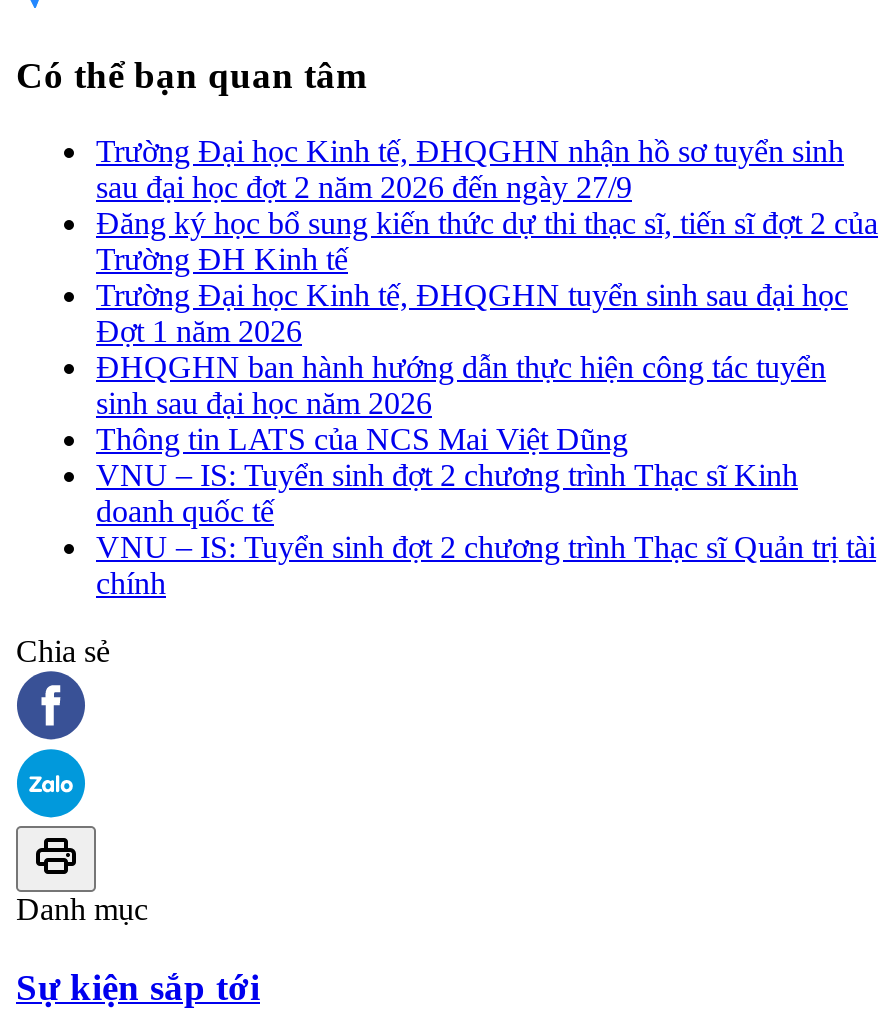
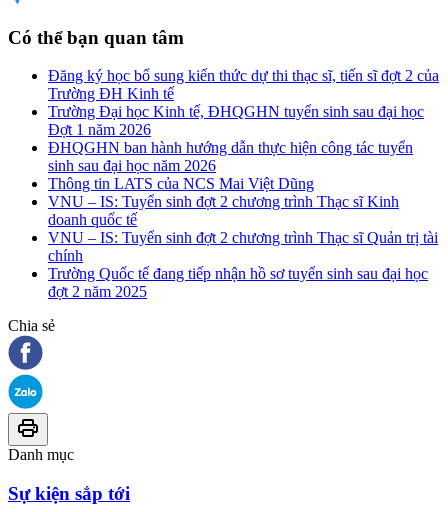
- Trường Đại học Kinh tế, ĐHQGHN nhận hồ sơ tuyển sinh
- sau đại học đợt 2 năm 2026 đến ngày 27/9

moved up: Đăng ký học bổ sung kiến thức dự thi thạc sĩ, tiến sĩ đợt 2 của | Trường ĐH Kinh tế | Trường Đại học Kinh tế, ĐHQGHN tuyển sinh sau đại học | ... | VNU – IS: Tuyển sinh đợt 2 chương trình Thạc sĩ Quản trị tài | chính

+ Trường Quốc tế đang tiếp nhận hồ sơ tuyển sinh sau đại học
+ đợt 2 năm 2025
